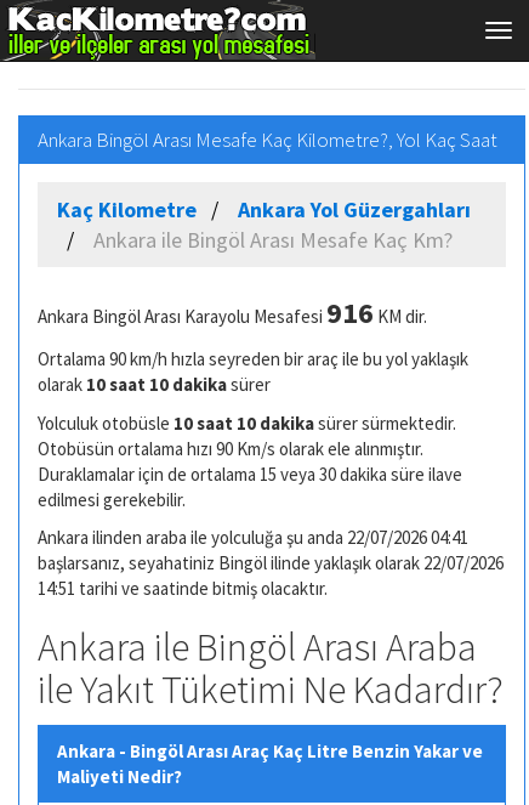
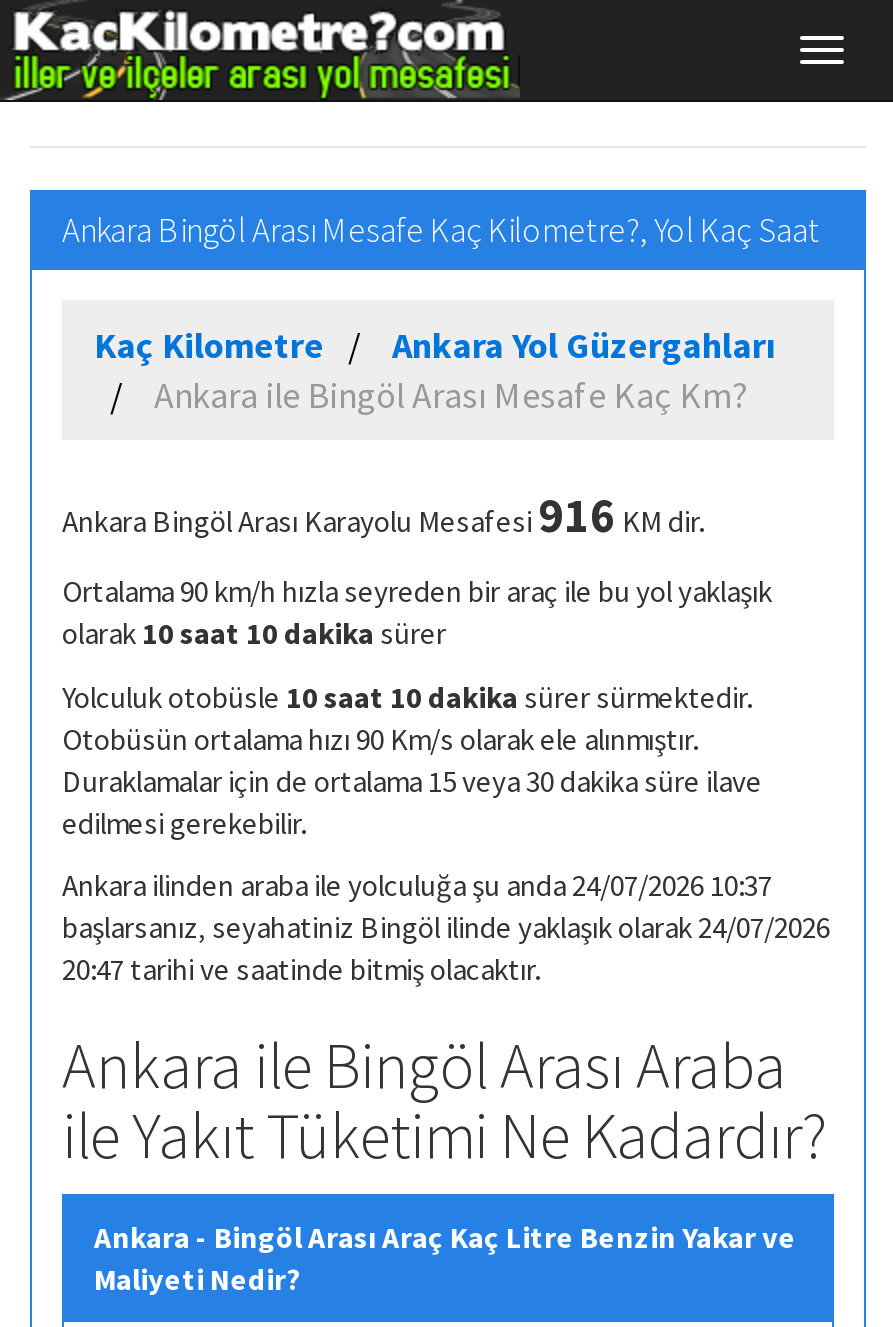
- Ankara ilinden araba ile yolculuğa şu anda 22/07/2026 04:41
+ Ankara ilinden araba ile yolculuğa şu anda 24/07/2026 10:37

- başlarsanız, seyahatiniz Bingöl ilinde yaklaşık olarak 22/07/2026
+ başlarsanız, seyahatiniz Bingöl ilinde yaklaşık olarak 24/07/2026

- 14:51 tarihi ve saatinde bitmiş olacaktır.
+ 20:47 tarihi ve saatinde bitmiş olacaktır.
